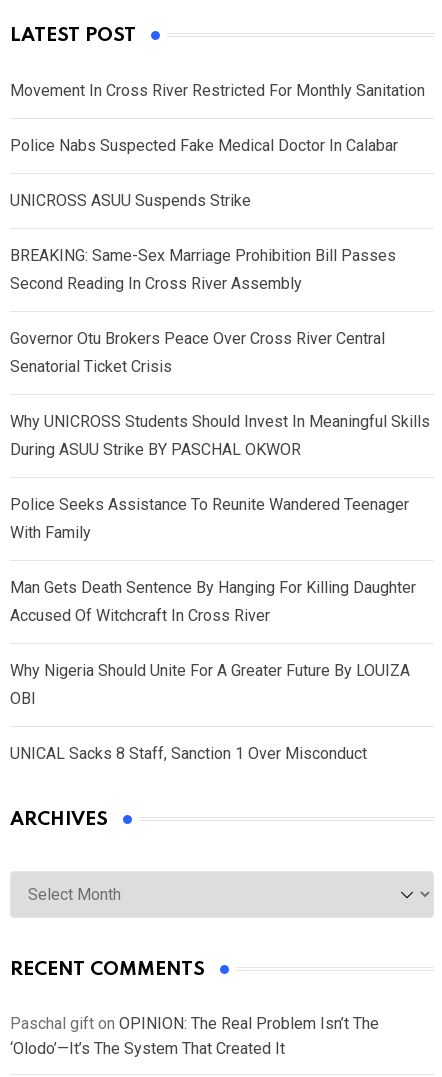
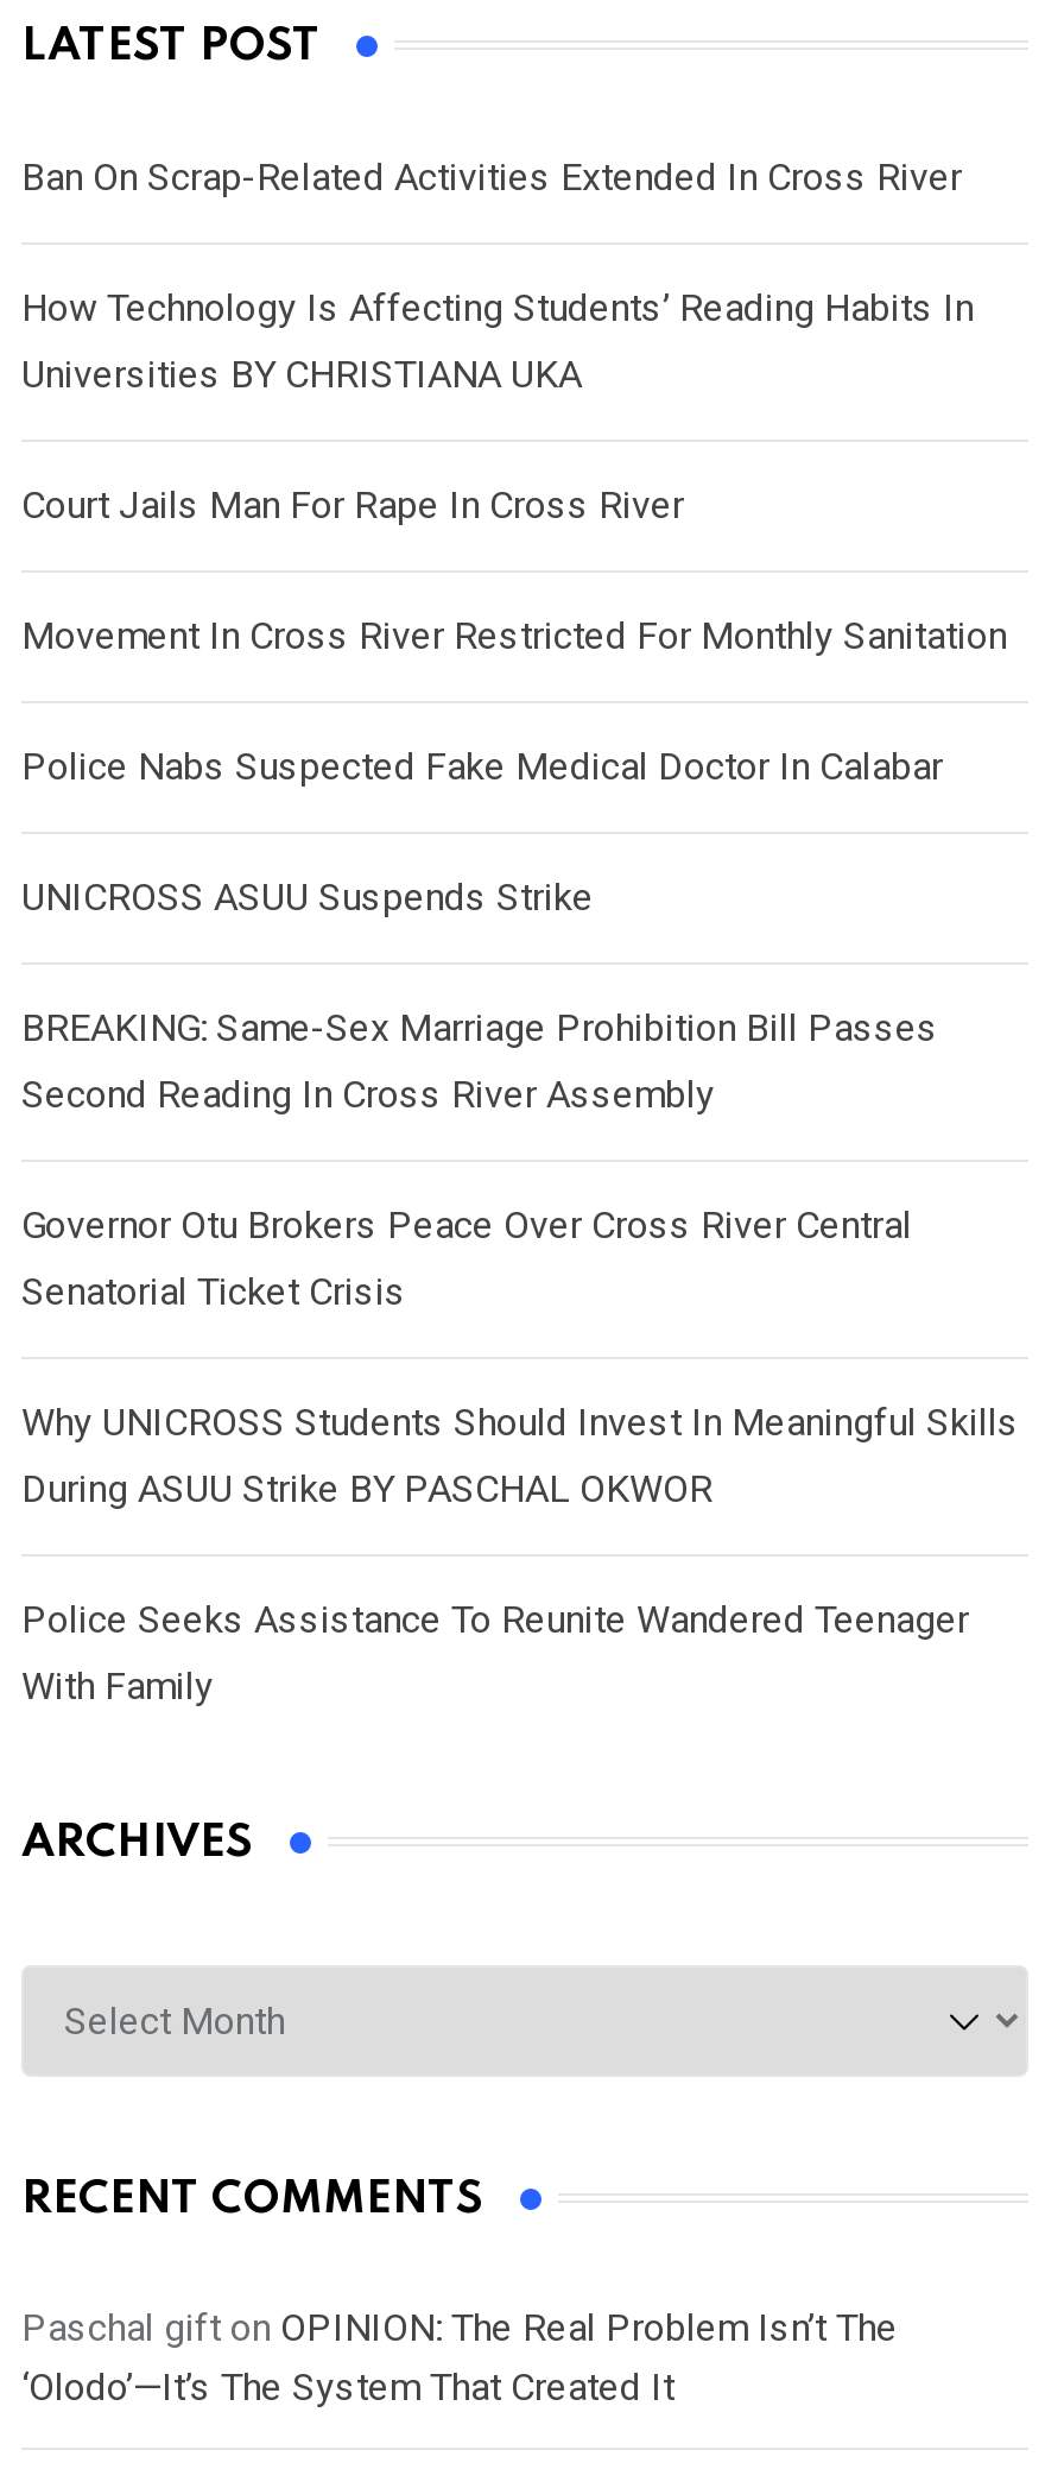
+ Ban On Scrap-Related Activities Extended In Cross River
+ How Technology Is Affecting Students’ Reading Habits In
+ Universities BY CHRISTIANA UKA
+ Court Jails Man For Rape In Cross River

moved down: Movement In Cross River Restricted For Monthly Sanitation | Police Nabs Suspected Fake Medical Doctor In Calabar | UNICROSS ASUU Suspends Strike | ... | Police Seeks Assistance To Reunite Wandered Teenager | With Family

- Man Gets Death Sentence By Hanging For Killing Daughter
- Accused Of Witchcraft In Cross River
- Why Nigeria Should Unite For A Greater Future By LOUIZA
- OBI
- UNICAL Sacks 8 Staff, Sanction 1 Over Misconduct
